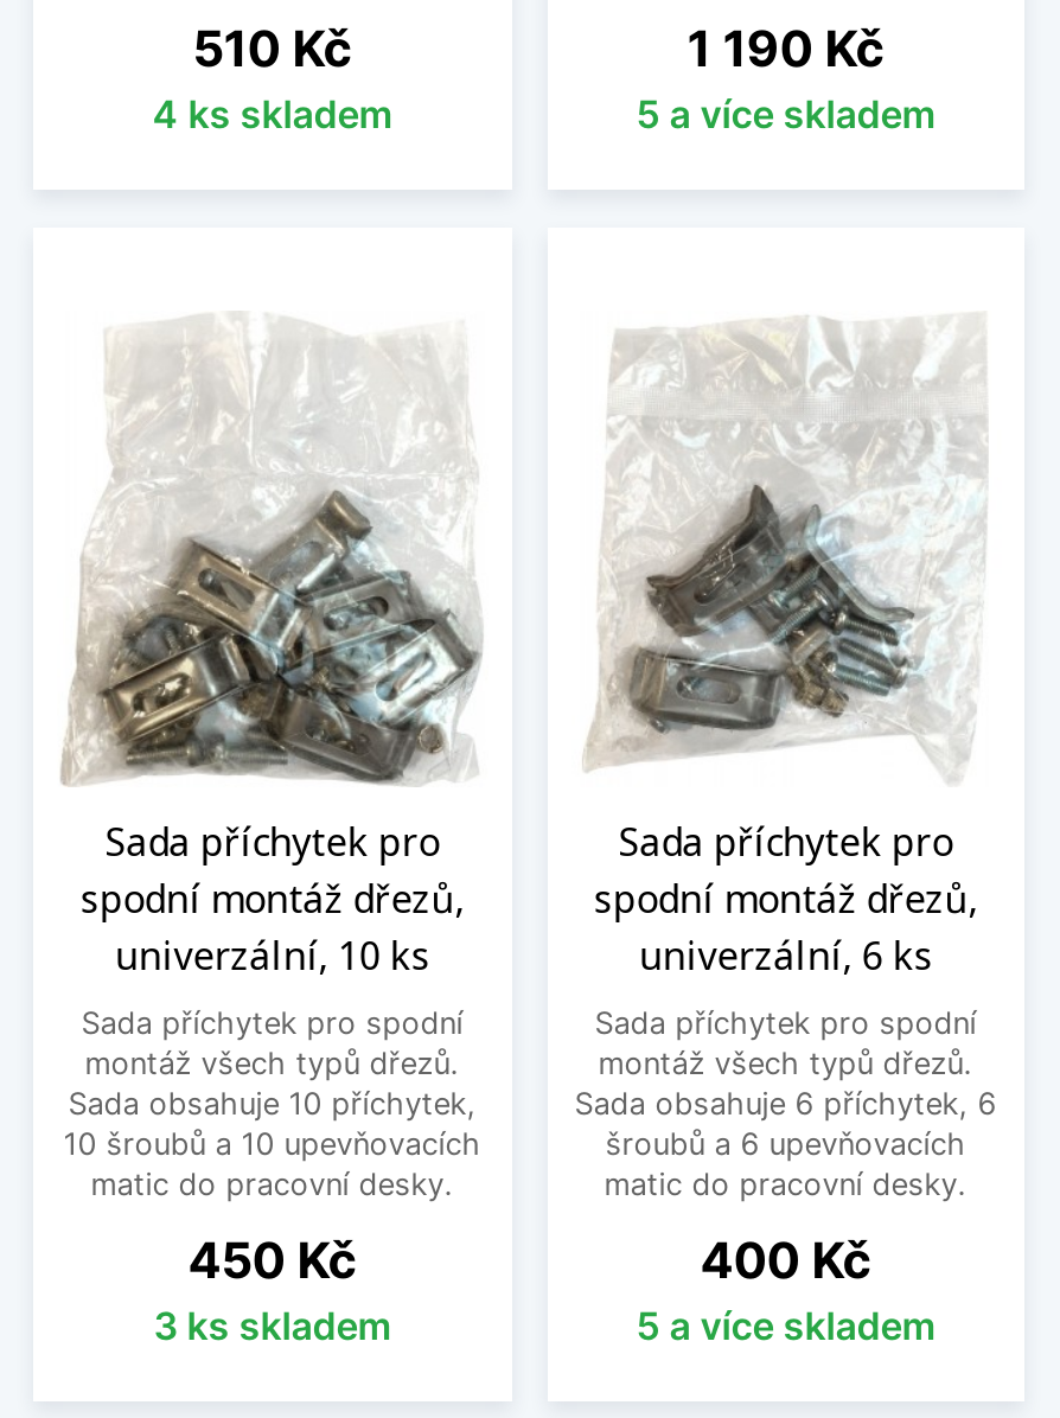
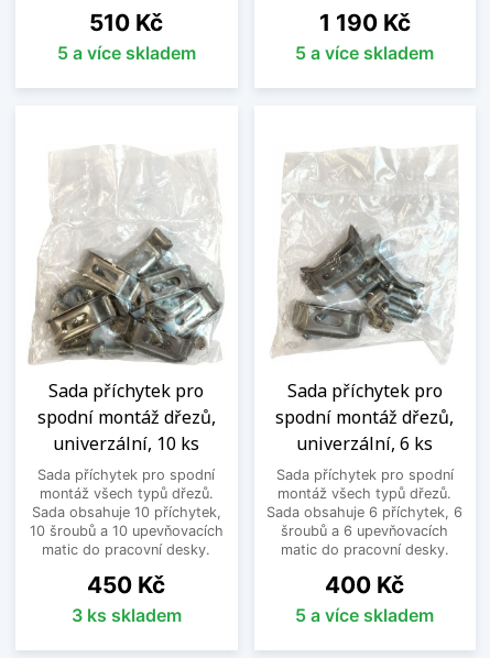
- 4 ks skladem
+ 5 a více skladem
